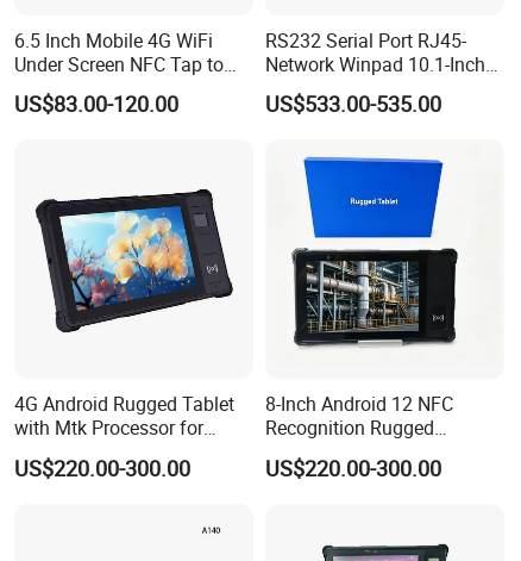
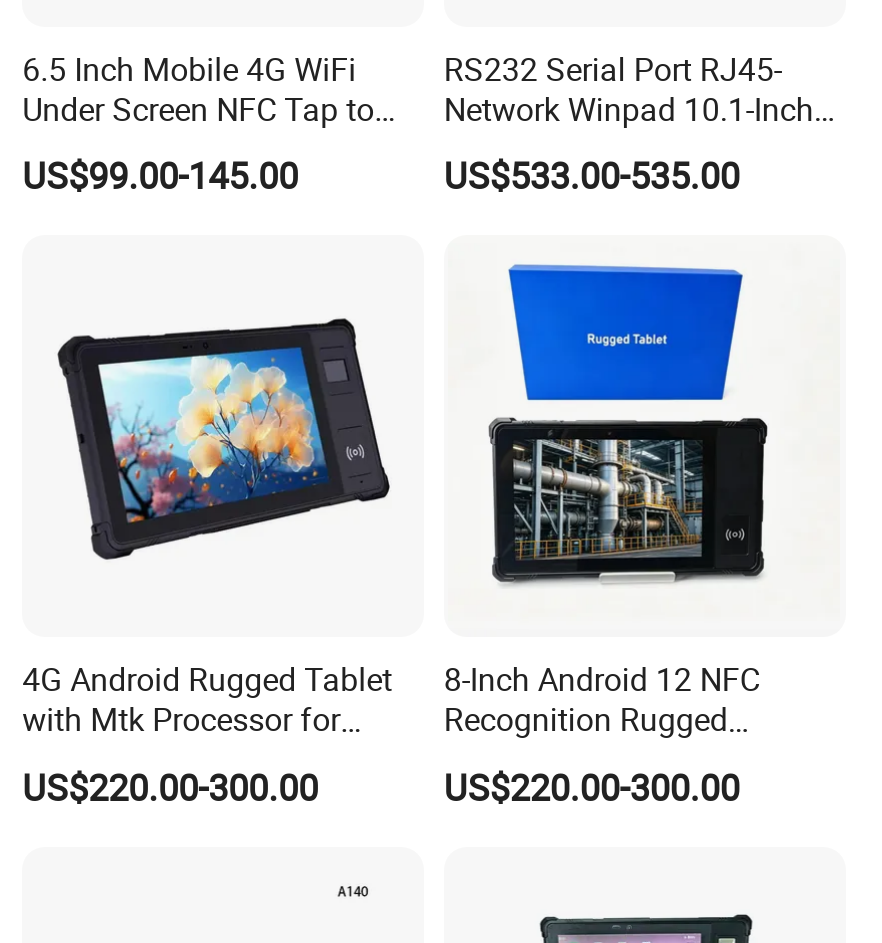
- US$83.00-120.00
+ US$99.00-145.00
